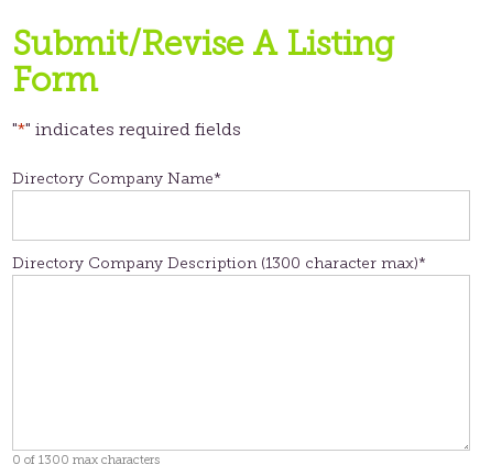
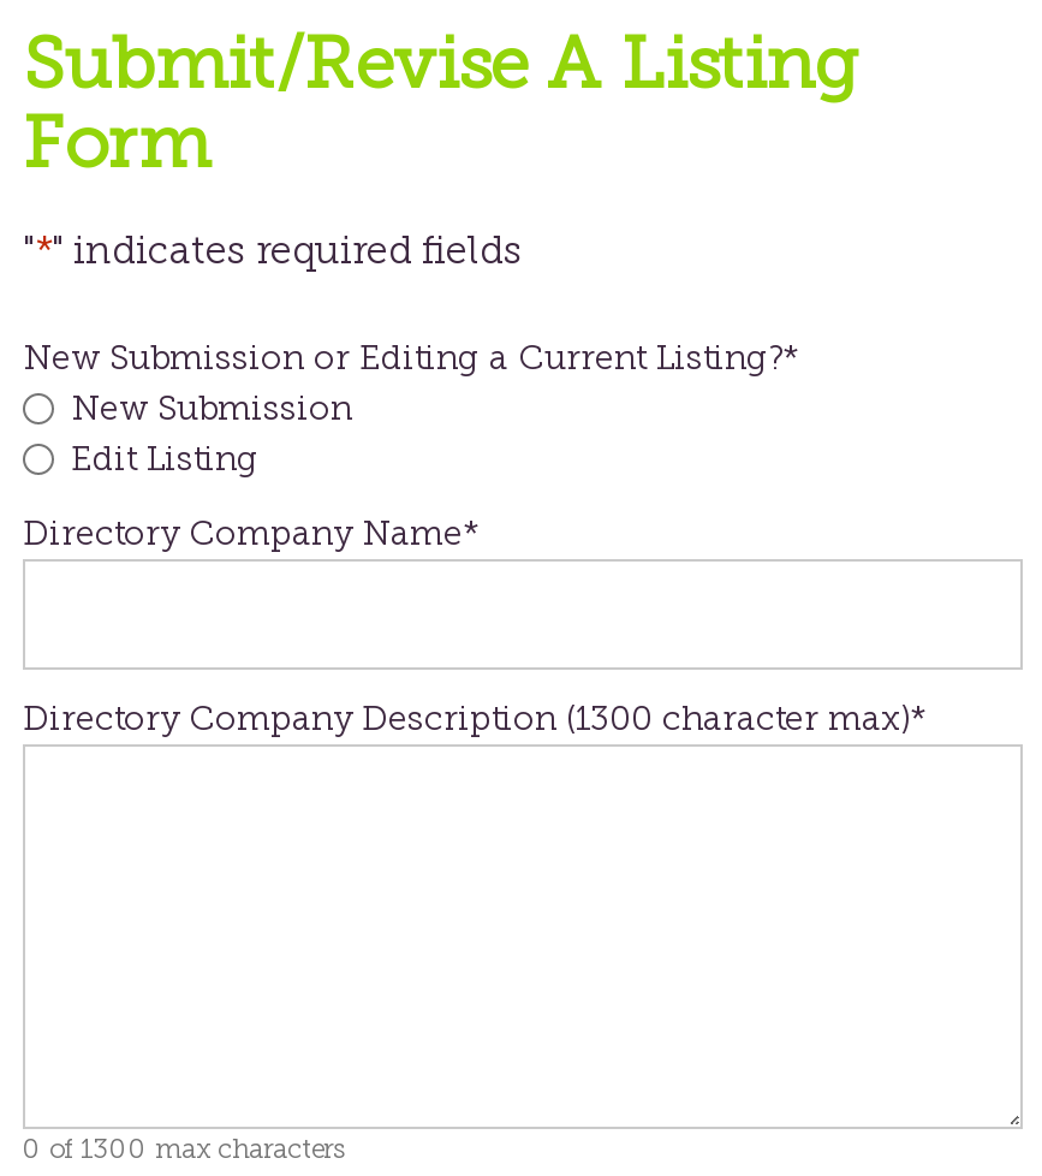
+ New Submission or Editing a Current Listing?*
+ New Submission
+ Edit Listing
